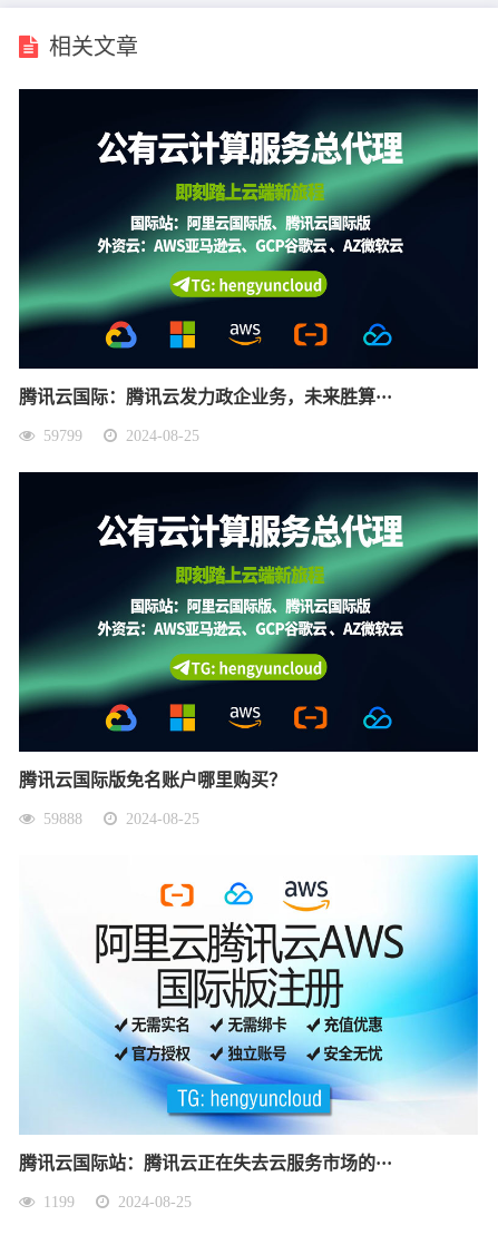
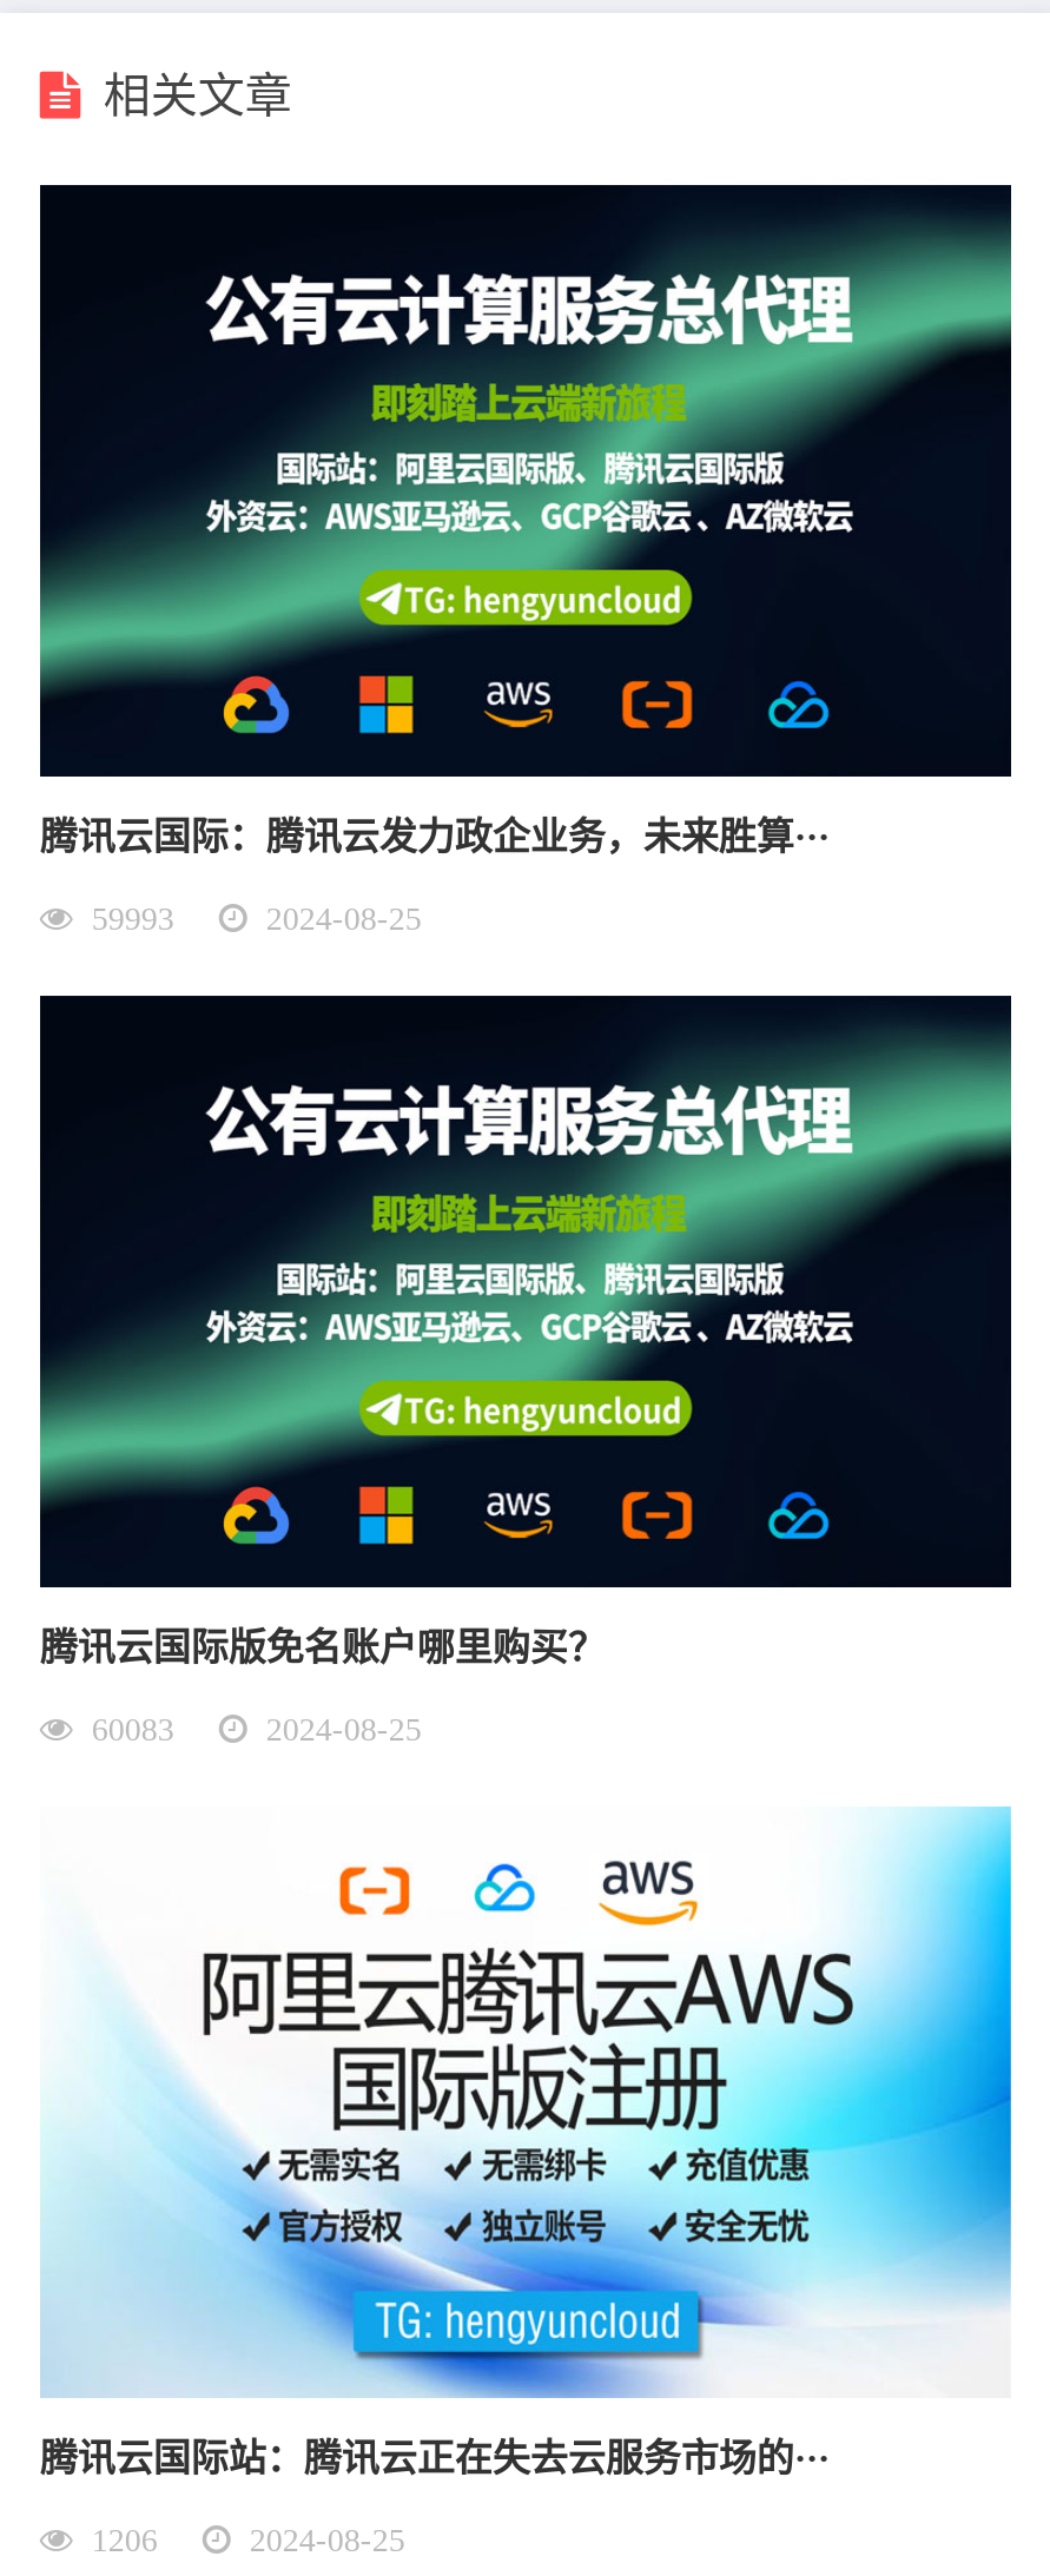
- 59799
+ 59993

- 59888
+ 60083

- 1199
+ 1206
